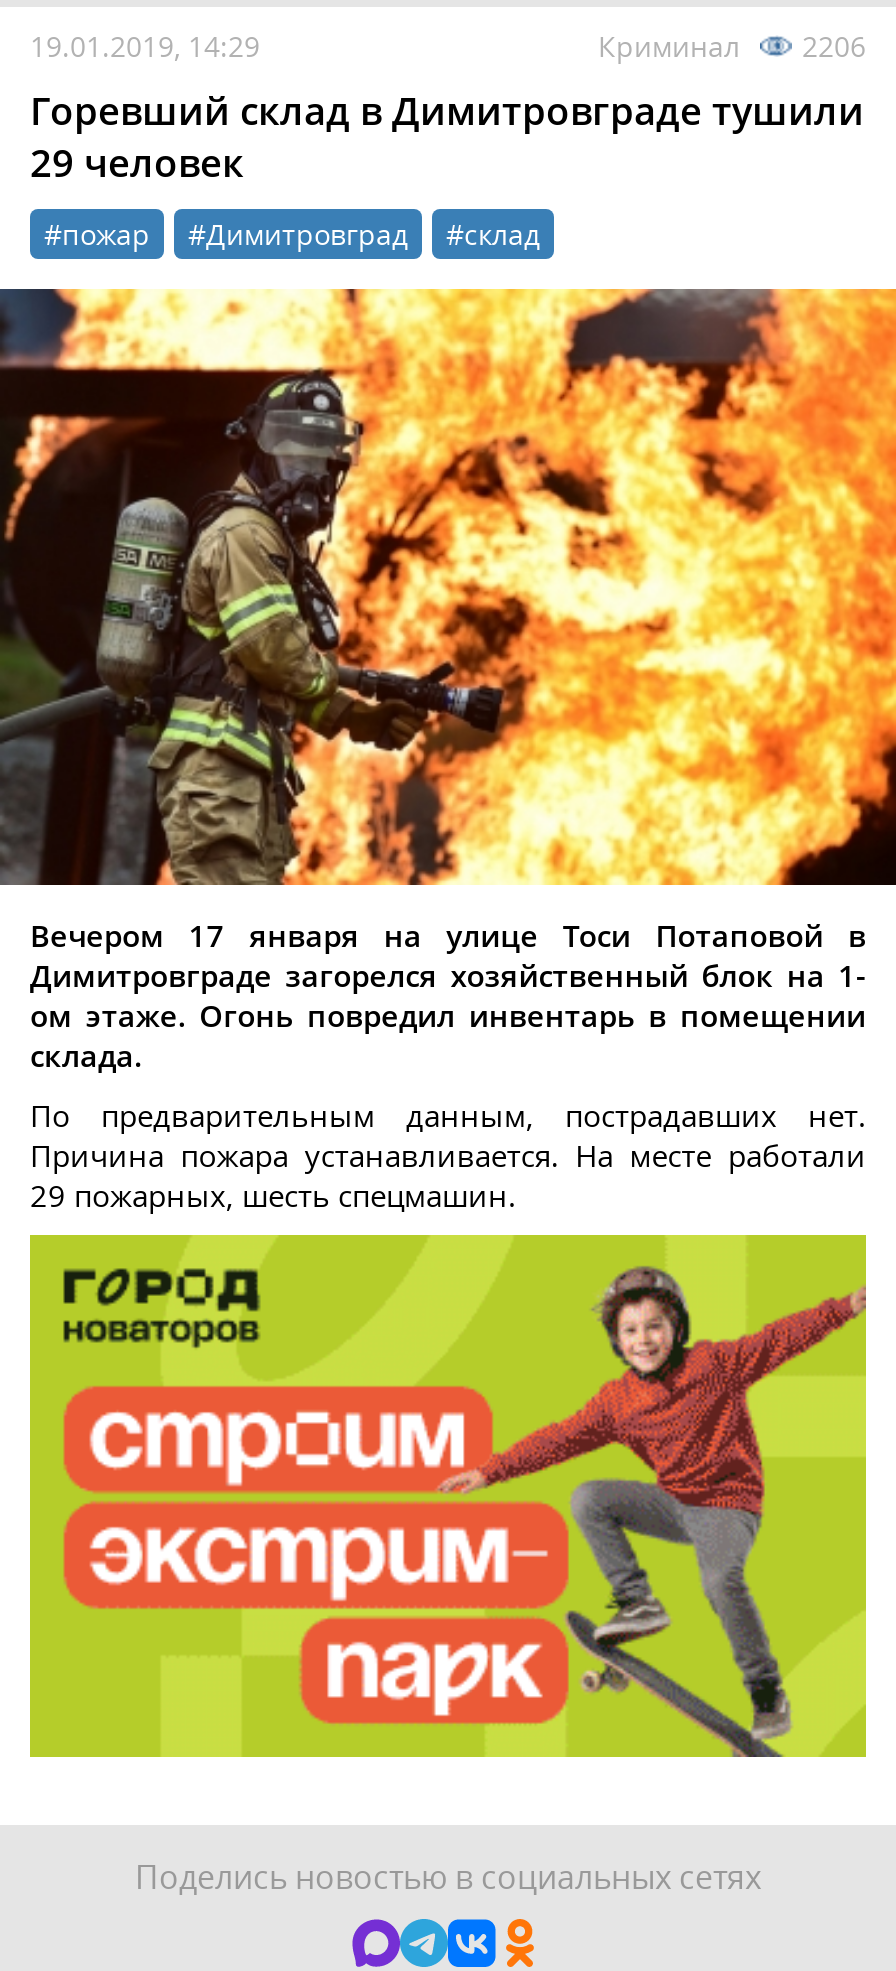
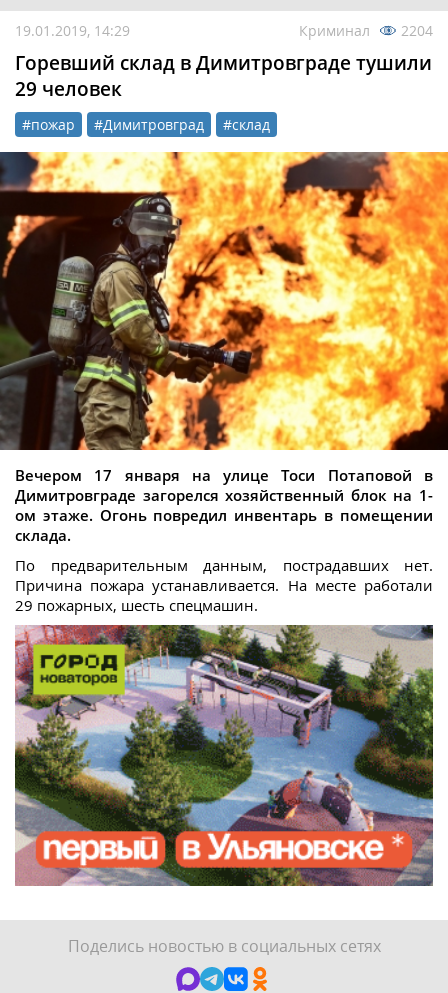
- Криминал 2206
+ Криминал 2204

- [image]
+ [image]
